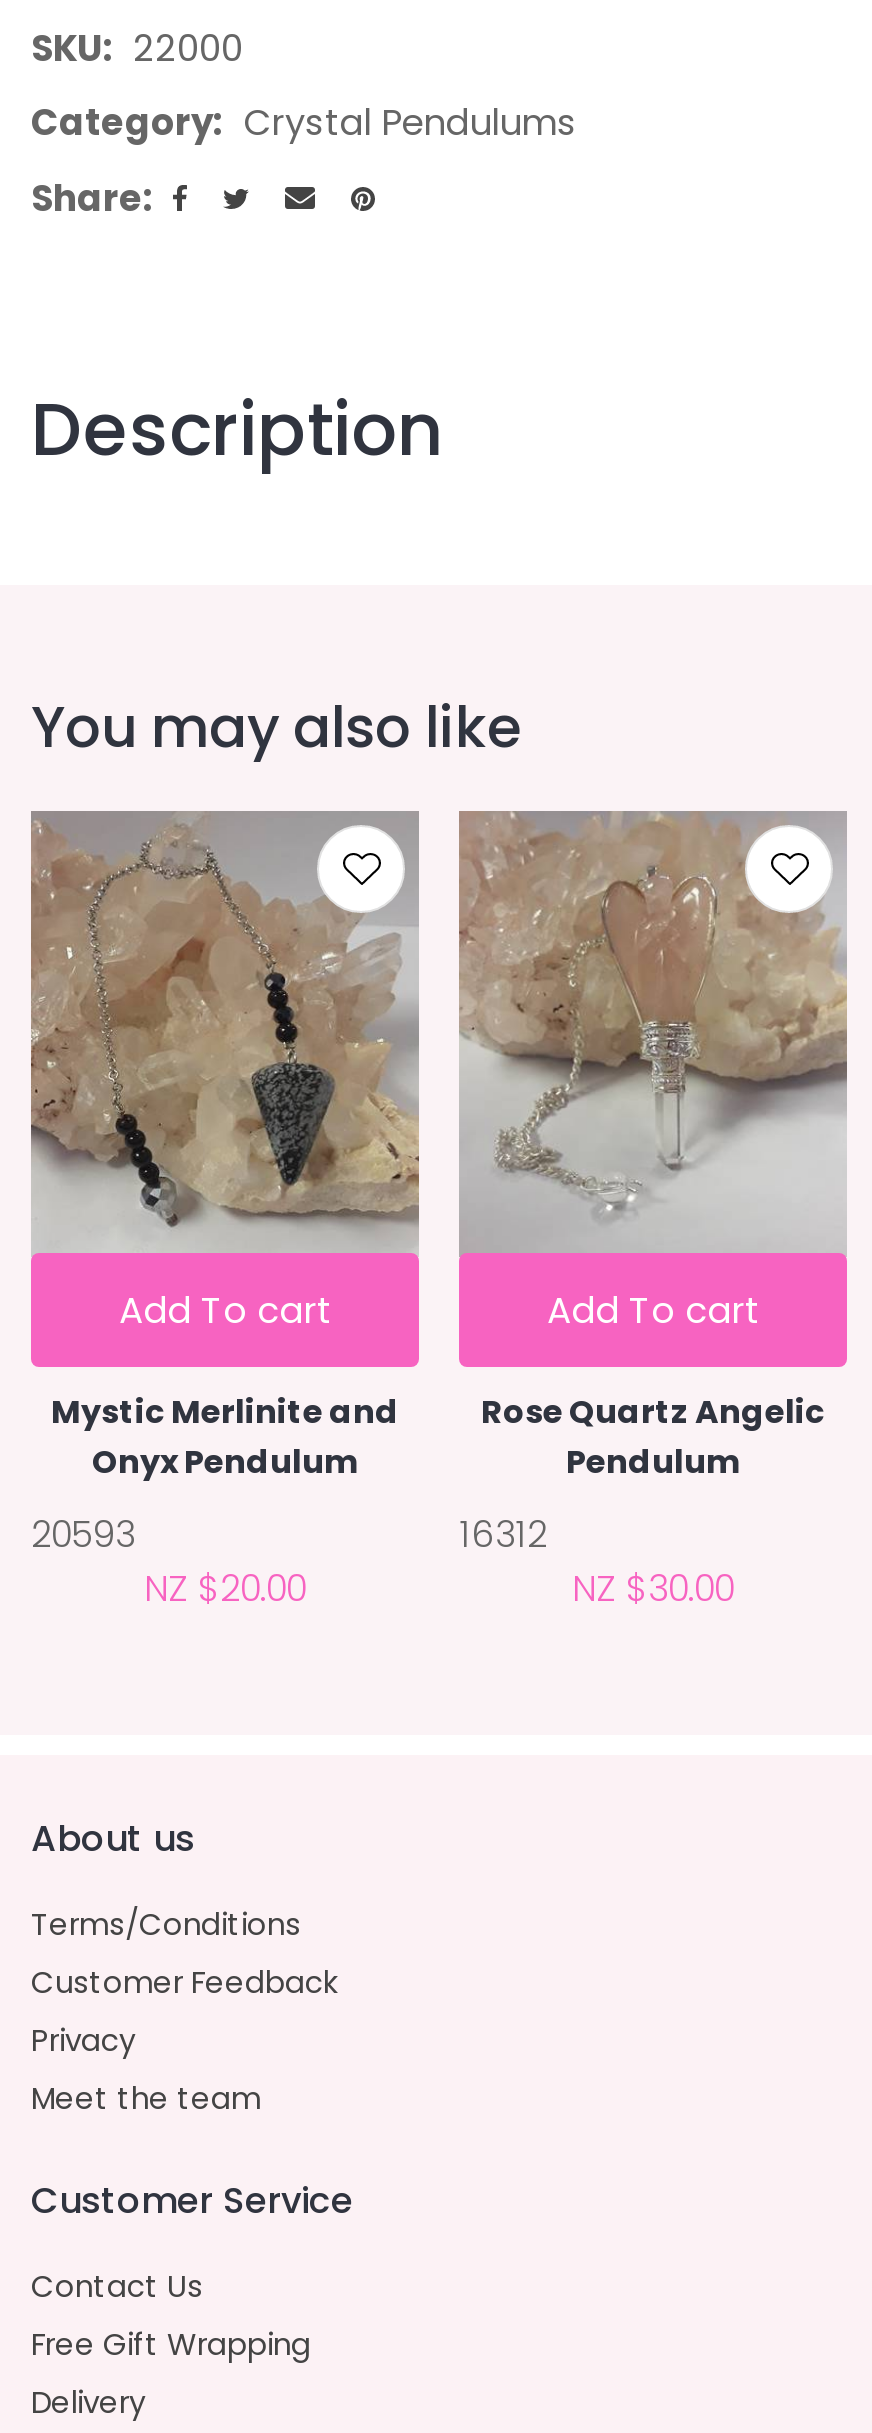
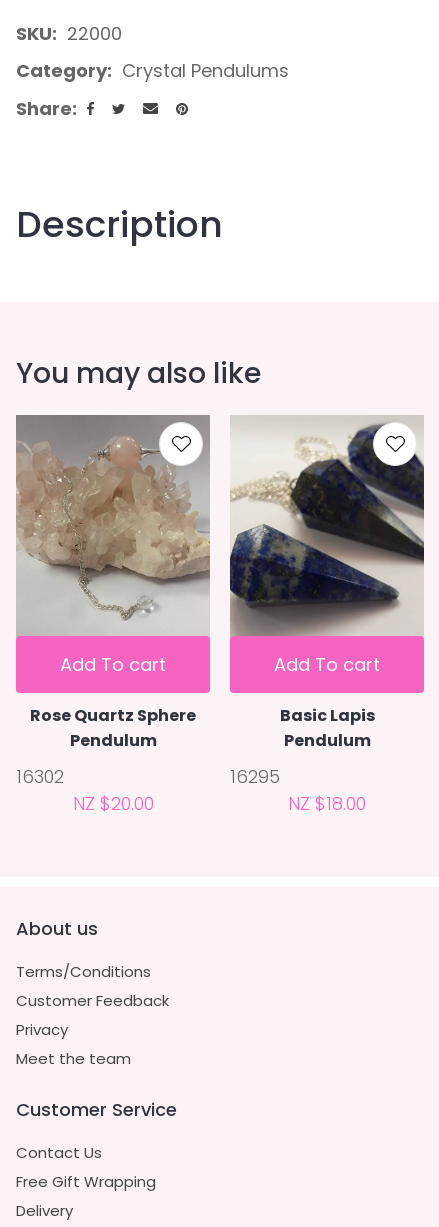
- [image]
+ [image]

- [image]
+ [image]

- Mystic Merlinite and
- Onyx Pendulum
+ Rose Quartz Sphere
+ Pendulum

- Rose Quartz Angelic
+ Basic Lapis

- 20593
+ 16302

- 16312
+ 16295

- NZ $30.00
+ NZ $18.00
